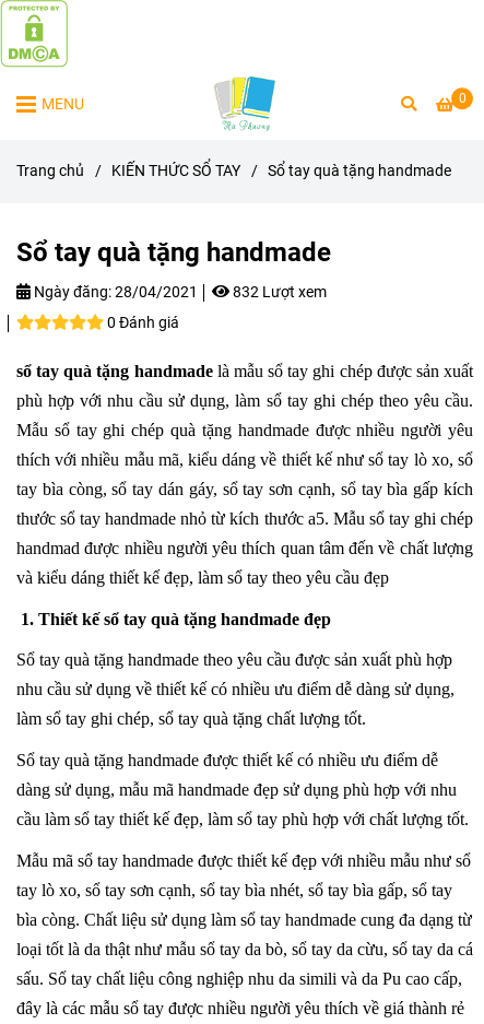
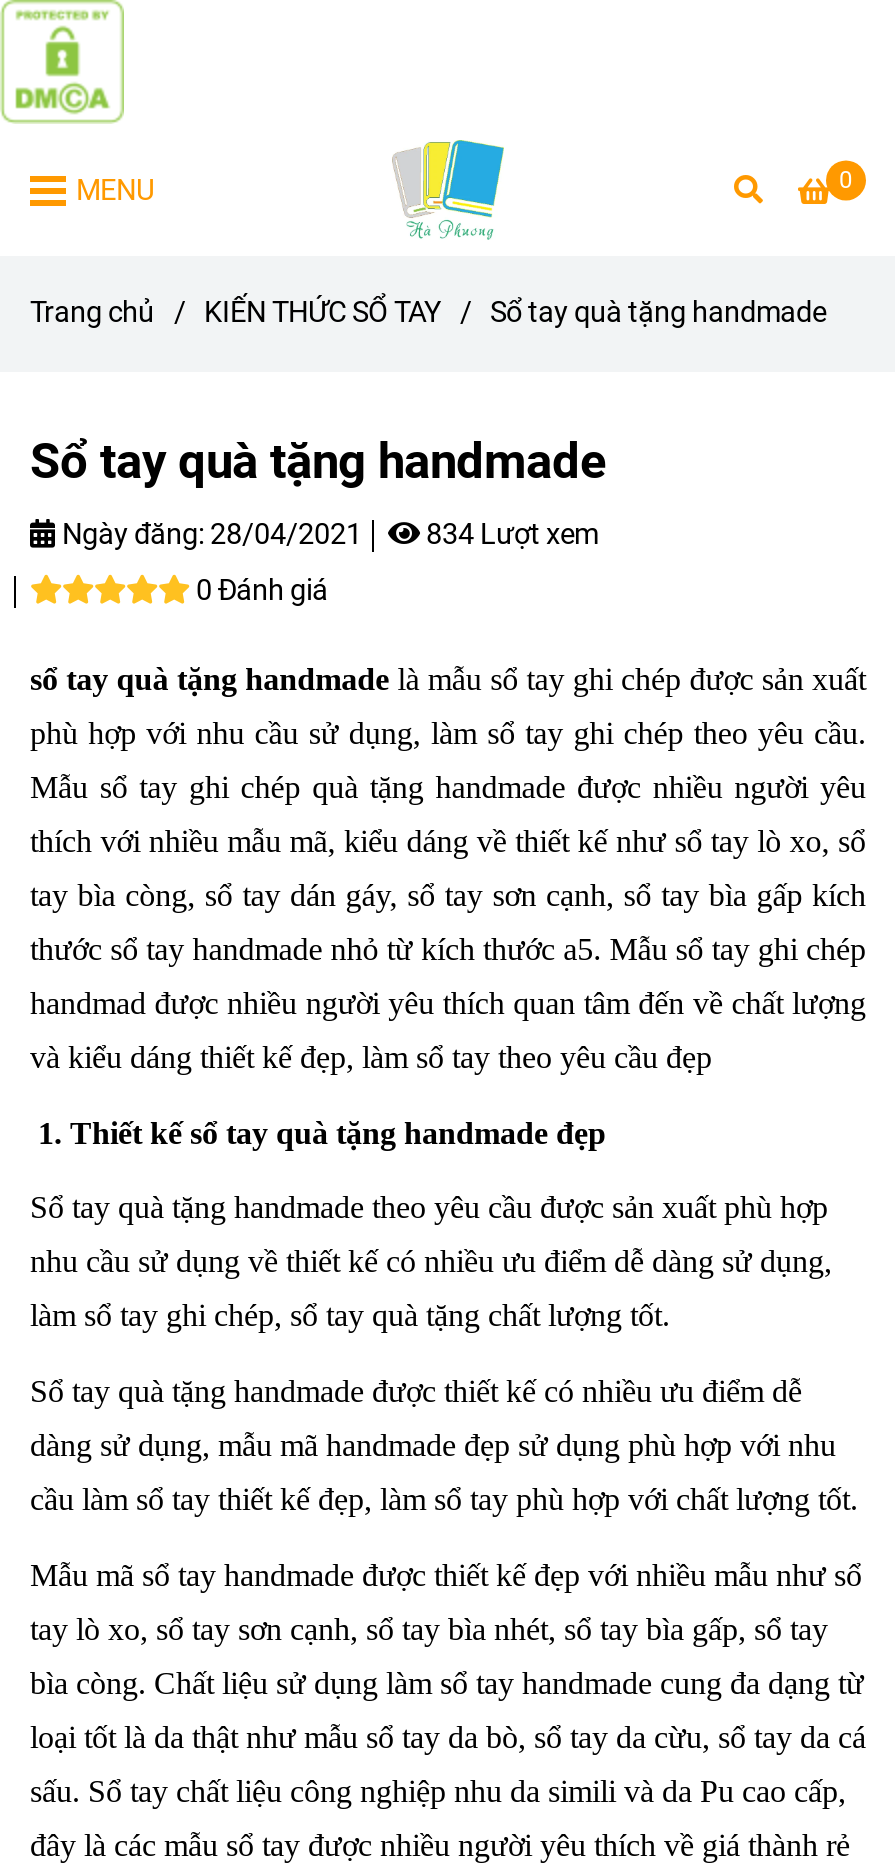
- Ngày đăng: 28/04/2021 832 Lượt xem
+ Ngày đăng: 28/04/2021 834 Lượt xem
